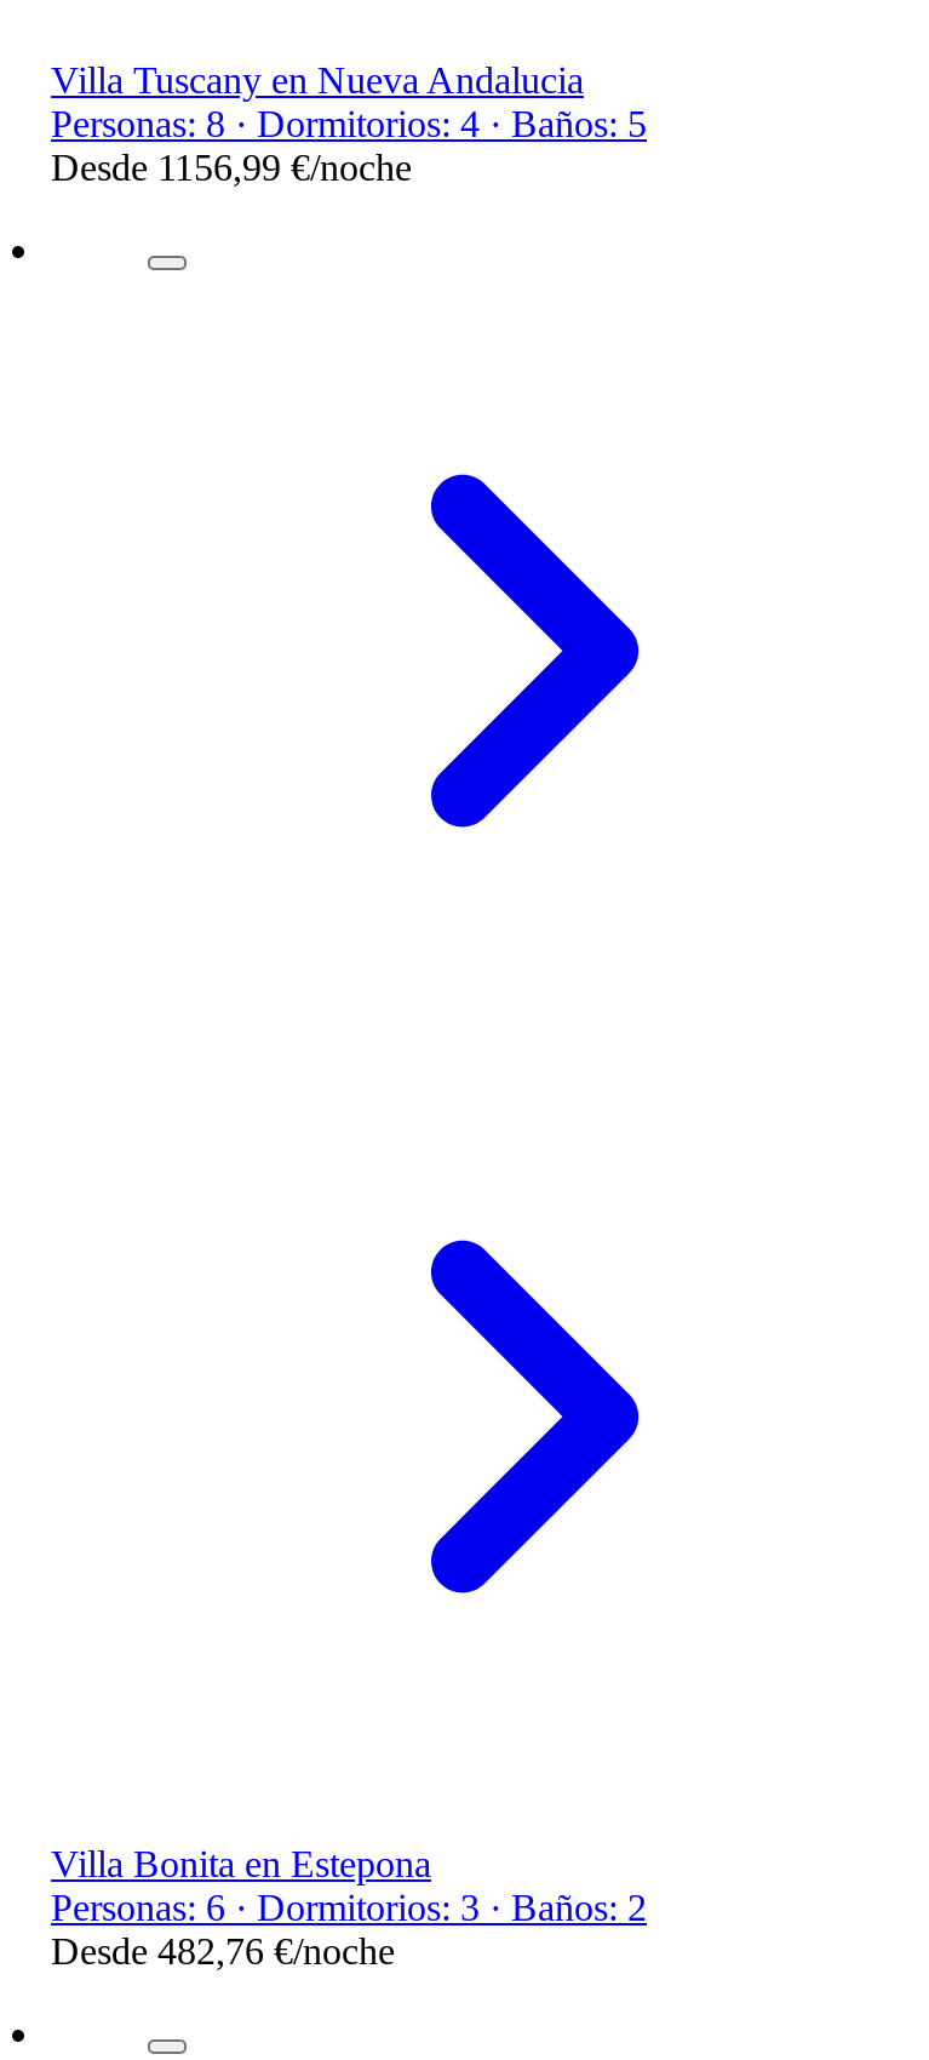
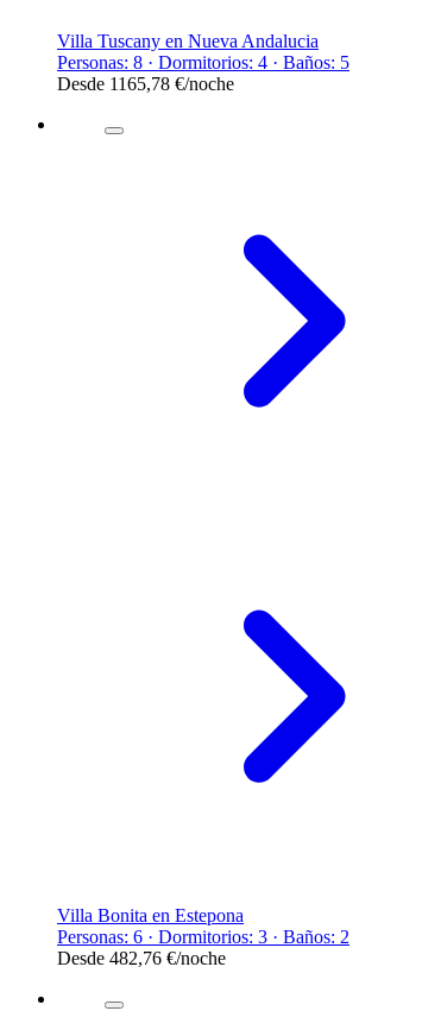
- Desde 1156,99 €/noche
+ Desde 1165,78 €/noche
